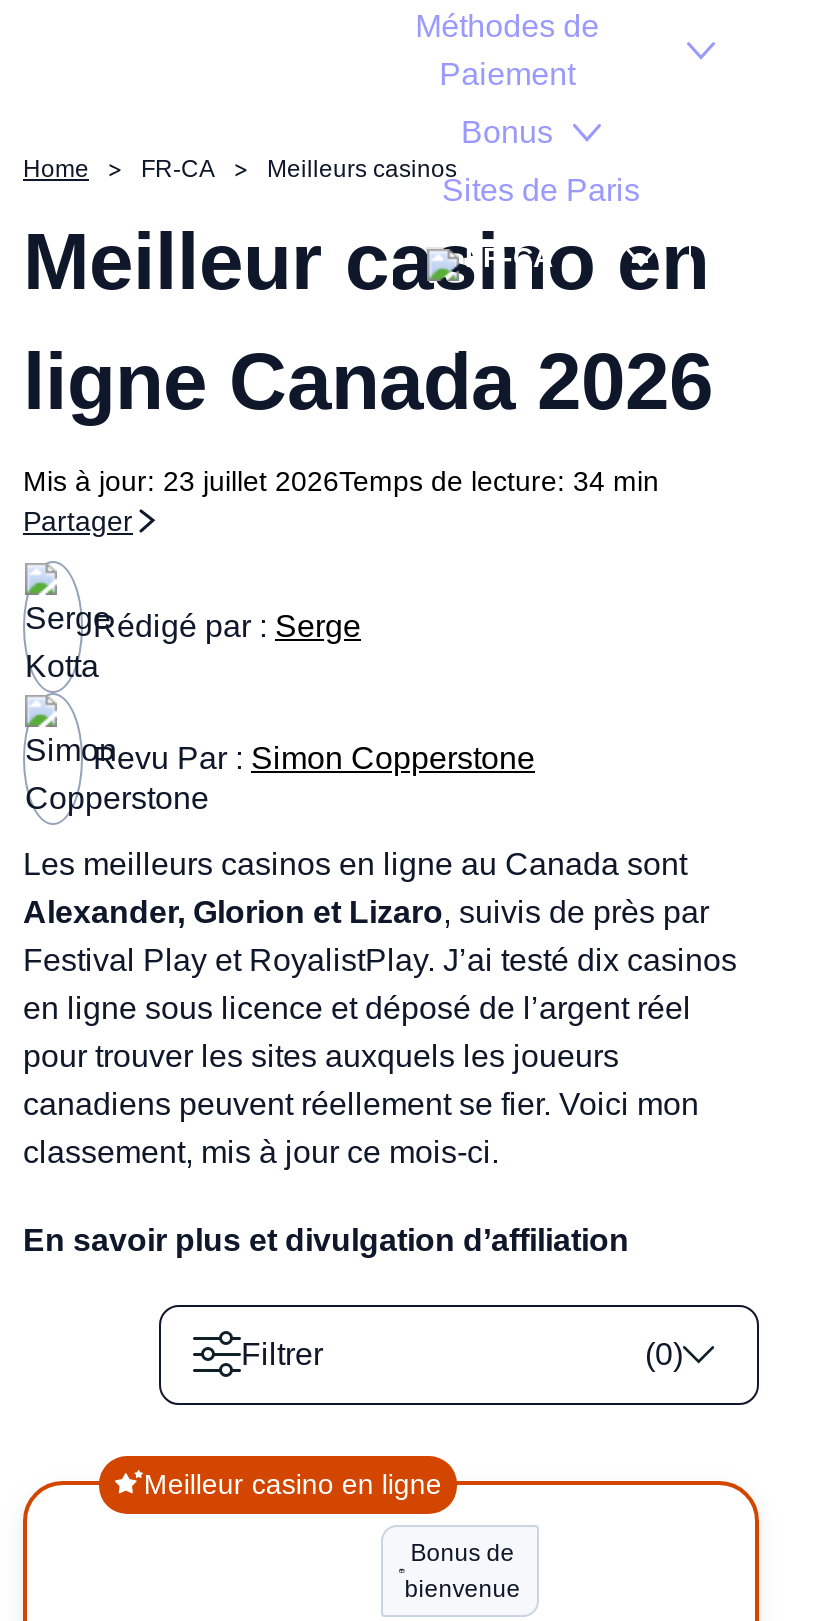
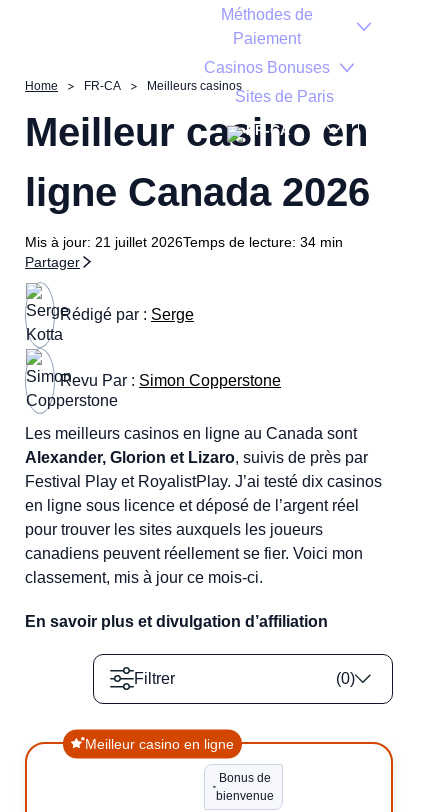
- Bonus
+ Casinos Bonuses

- Mis à jour: 23 juillet 2026Temps de lecture: 34 min
+ Mis à jour: 21 juillet 2026Temps de lecture: 34 min
